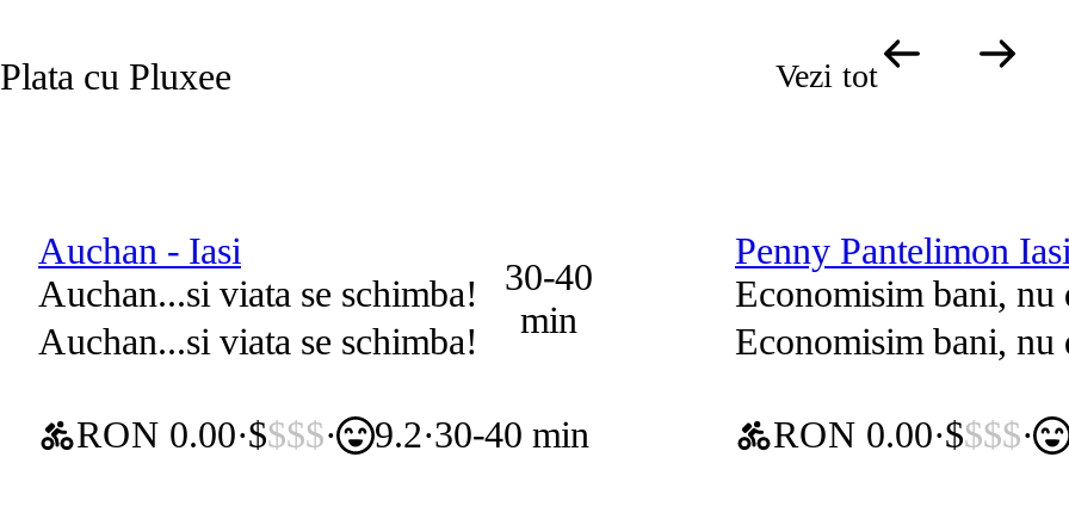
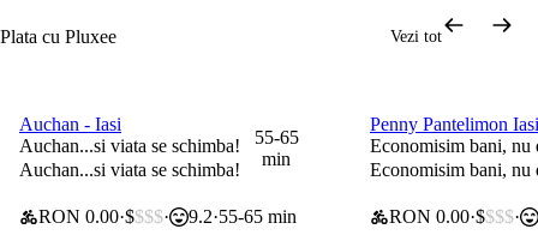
- Auchan...si viata se schimba! 30-40
+ Auchan...si viata se schimba! 55-65

- RON 0.00 $$$$ 9.2 30-40 min
+ RON 0.00 $$$$ 9.2 55-65 min
